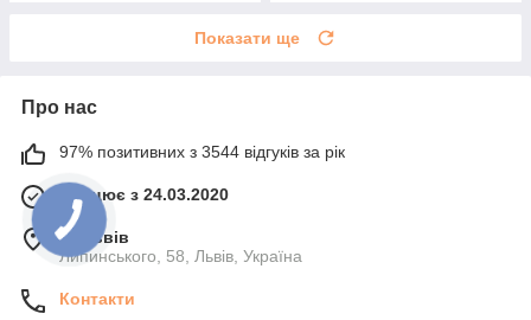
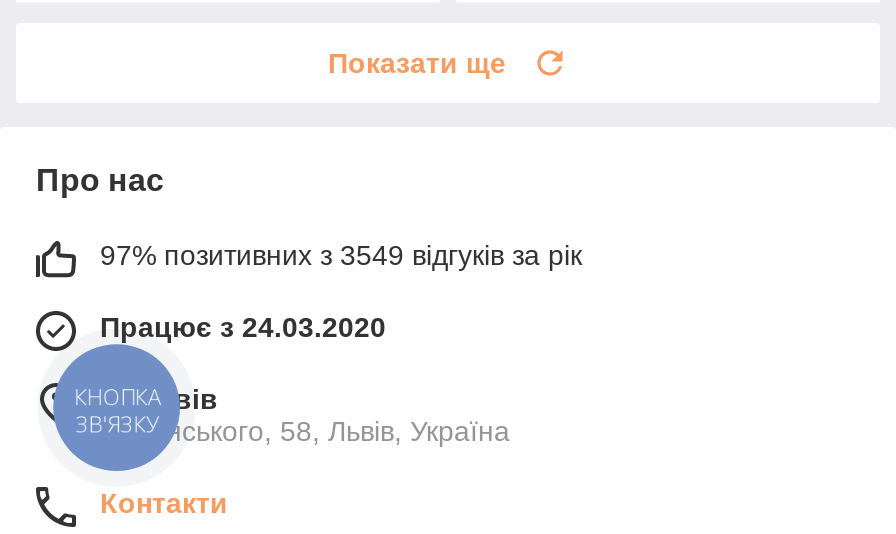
- 97% позитивних з 3544 відгуків за рік
+ 97% позитивних з 3549 відгуків за рік

- [image]
+ [image]
